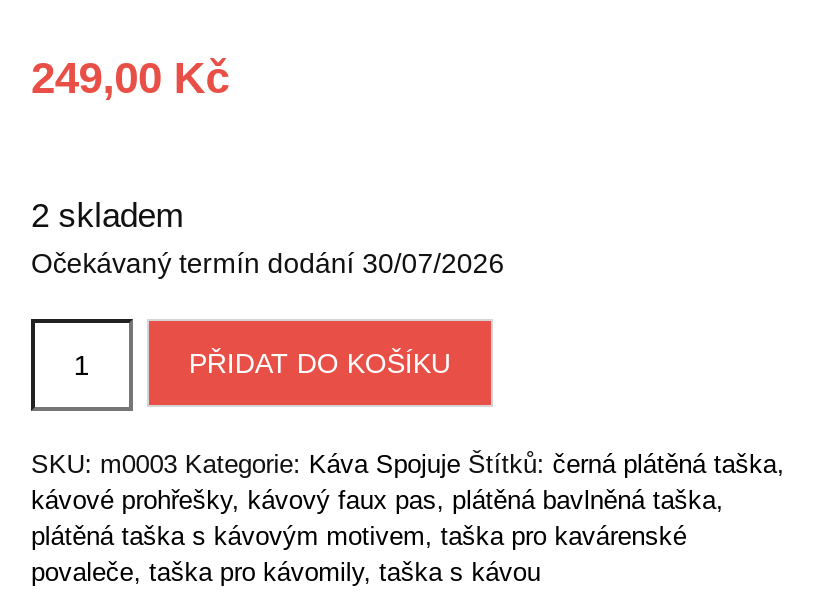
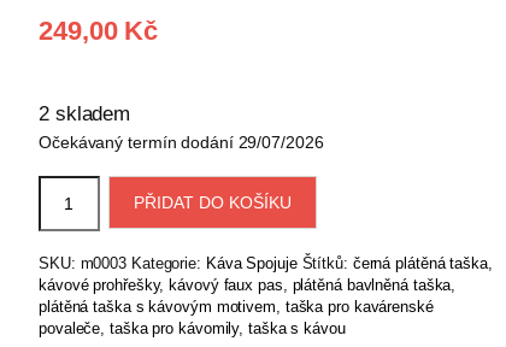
- Očekávaný termín dodání 30/07/2026
+ Očekávaný termín dodání 29/07/2026
